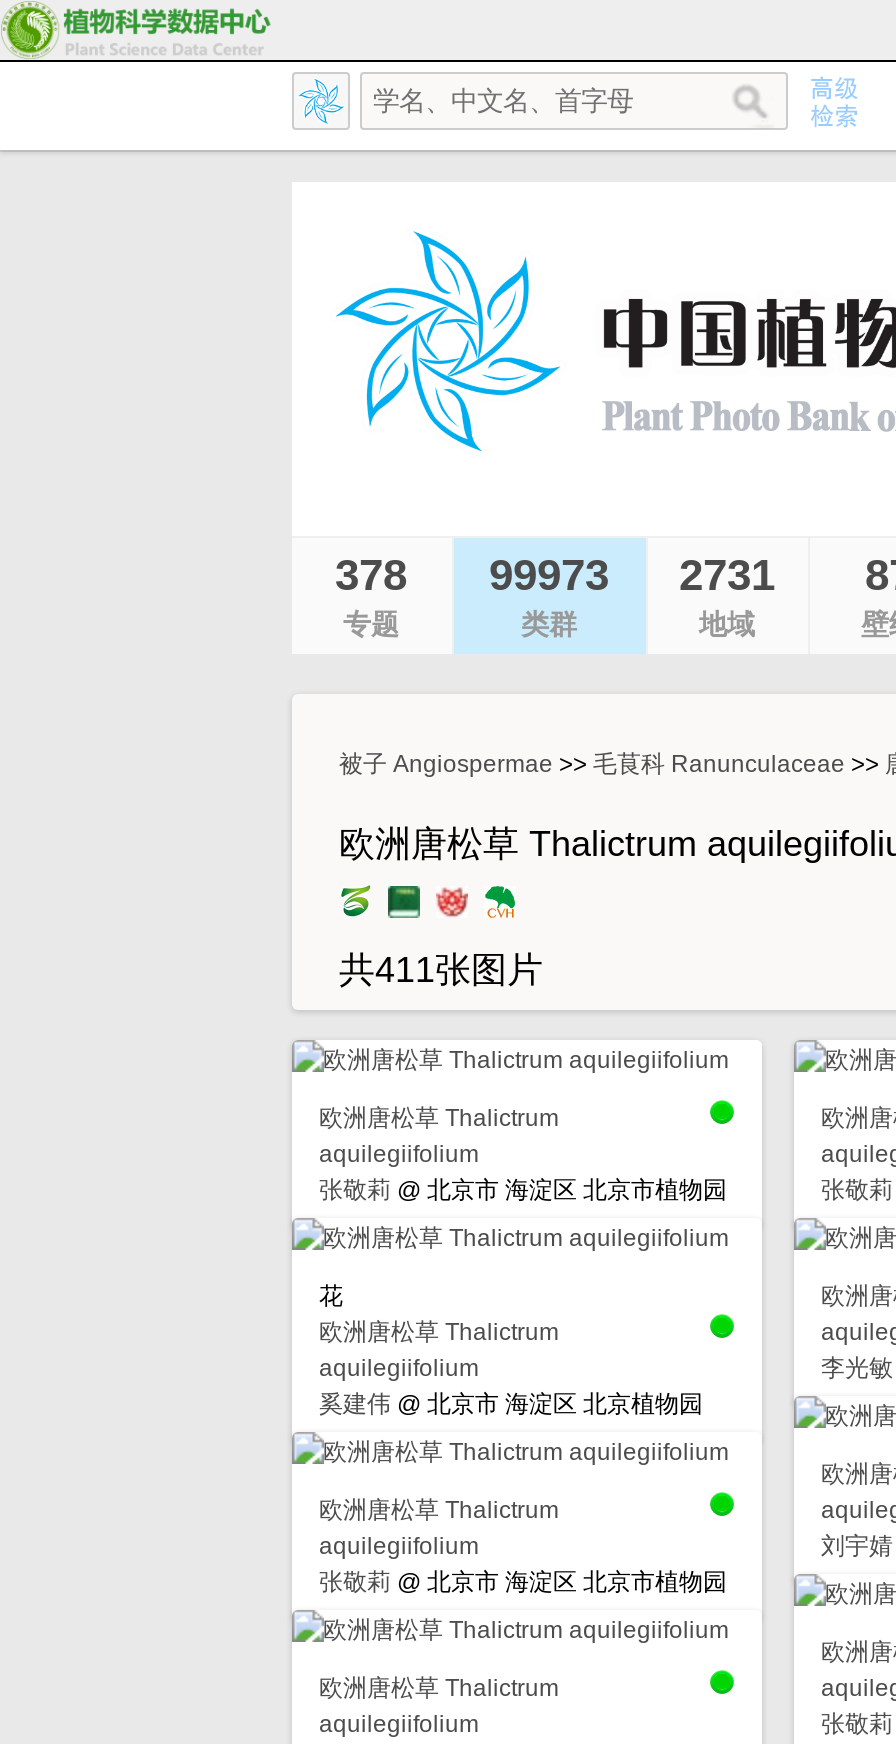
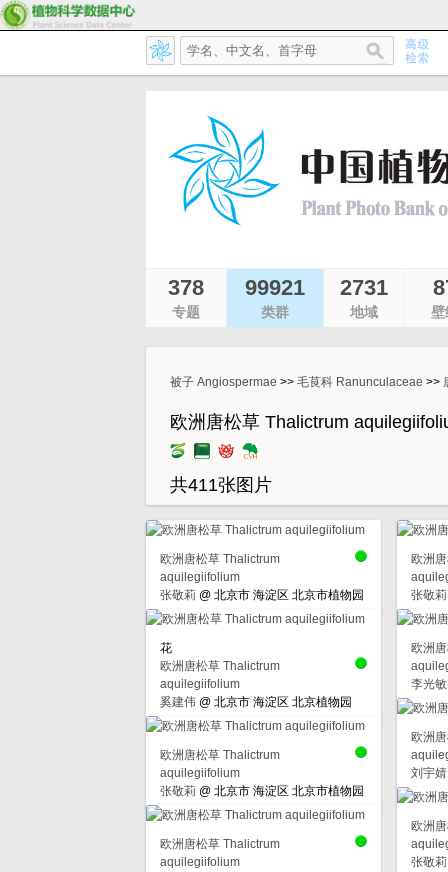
- 99973
+ 99921
